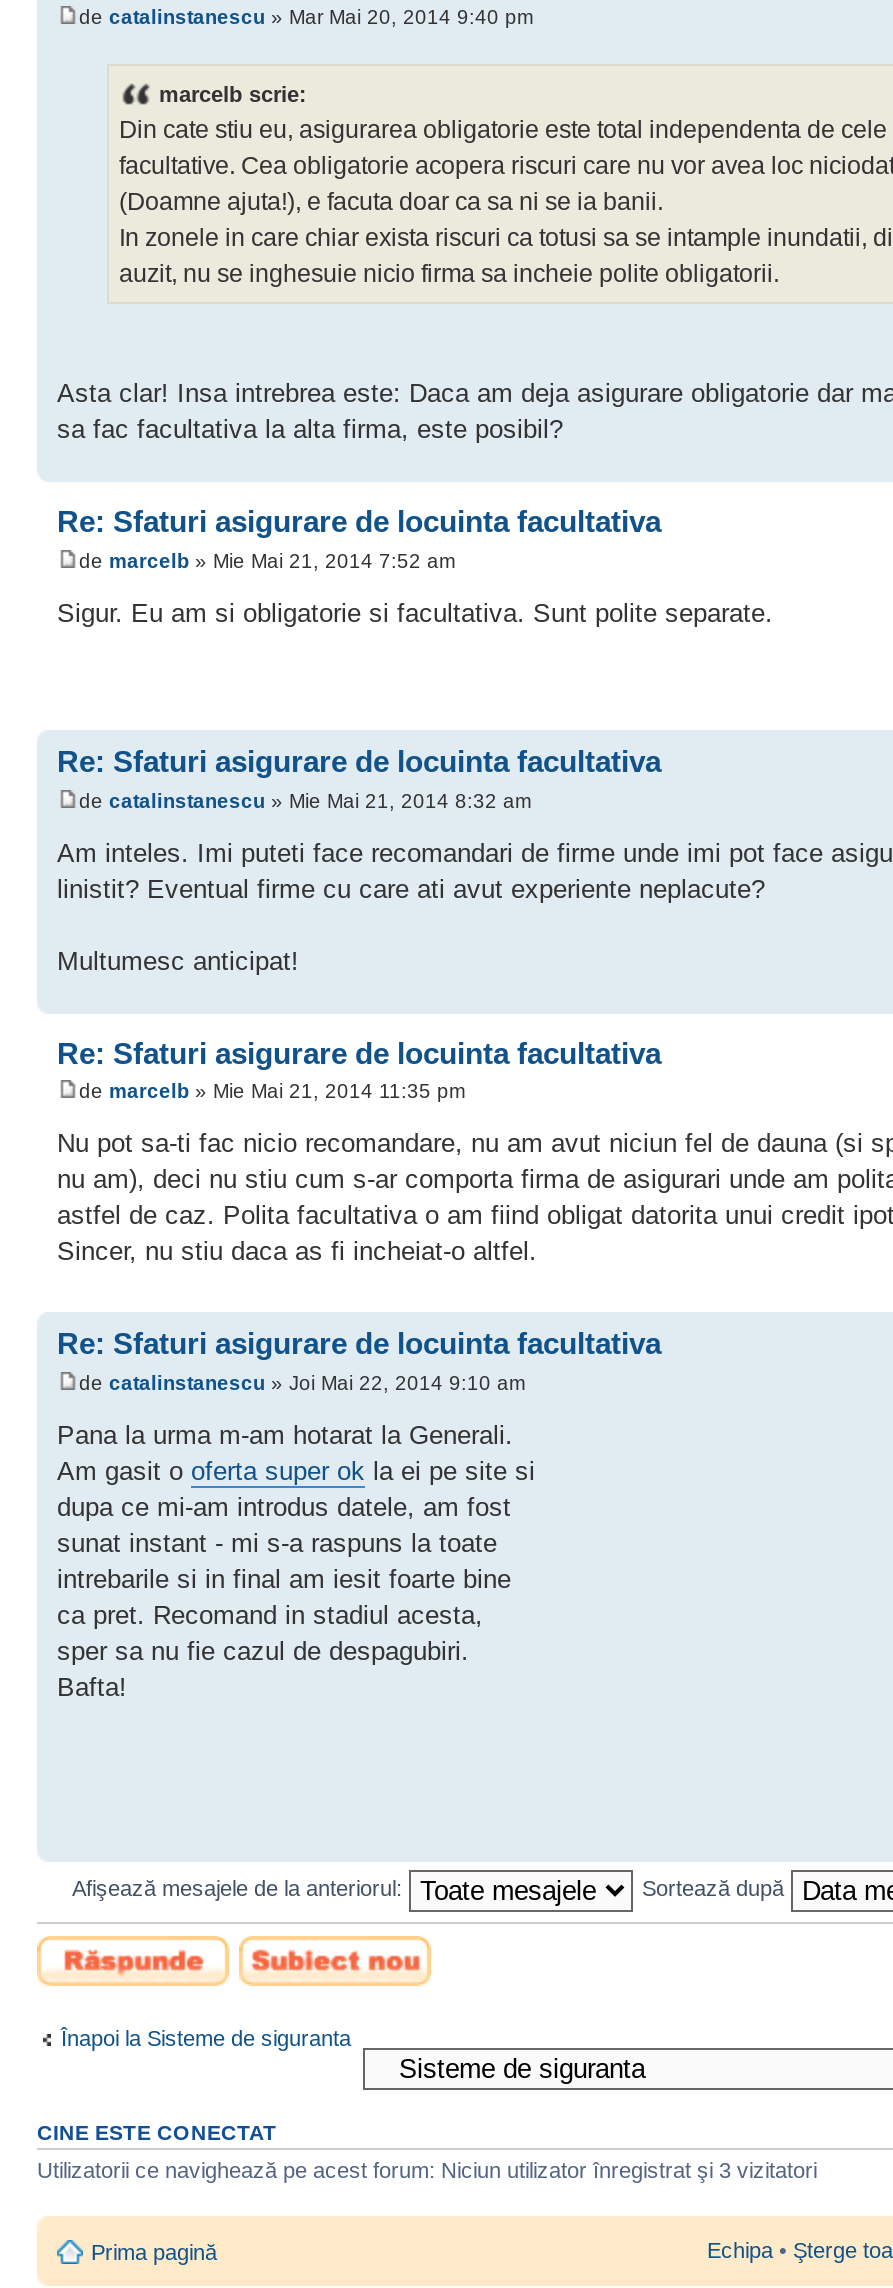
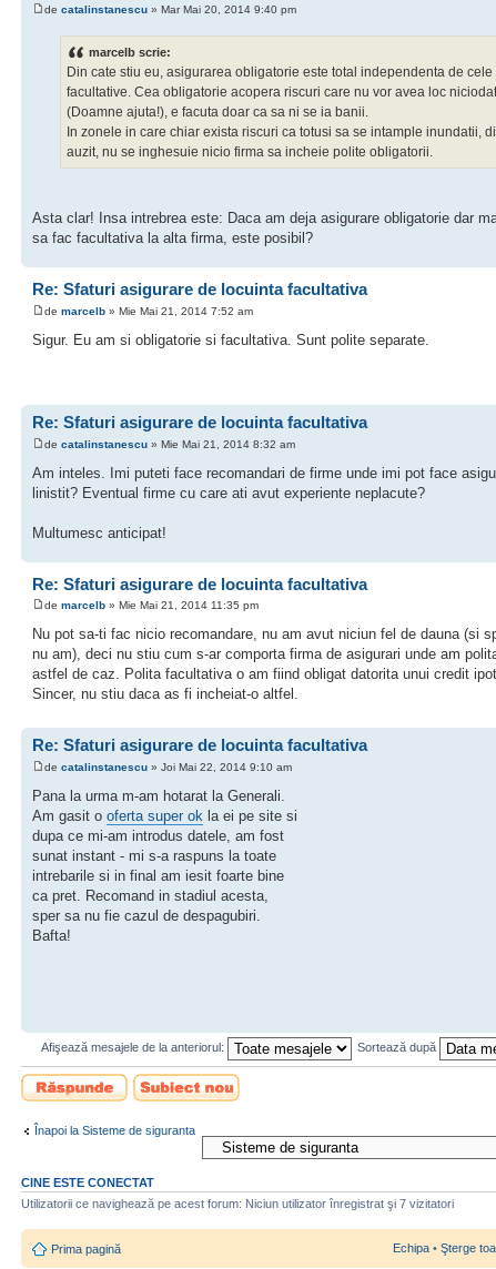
- Utilizatorii ce navighează pe acest forum: Niciun utilizator înregistrat şi 3 vizitatori
+ Utilizatorii ce navighează pe acest forum: Niciun utilizator înregistrat şi 7 vizitatori
